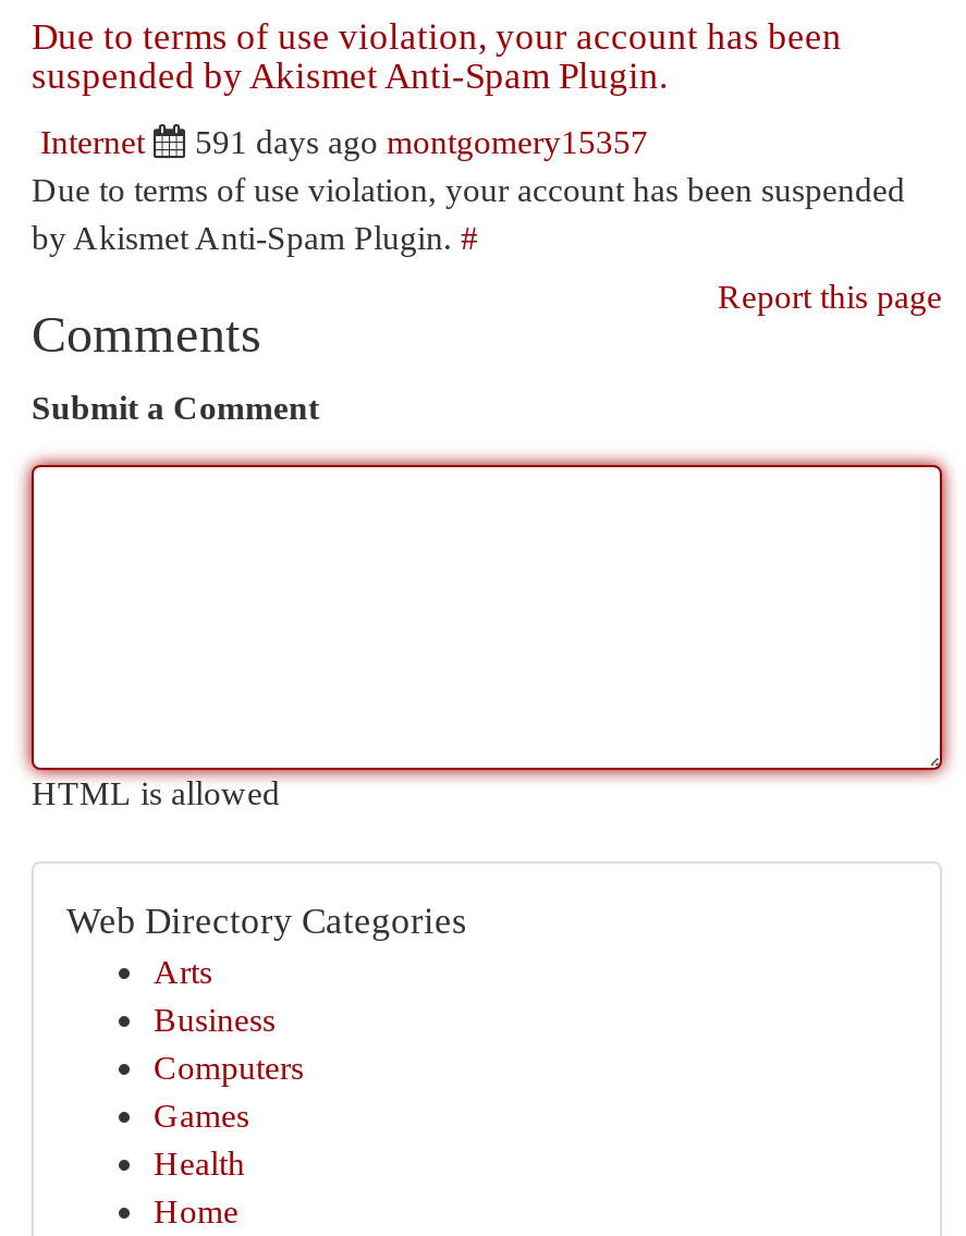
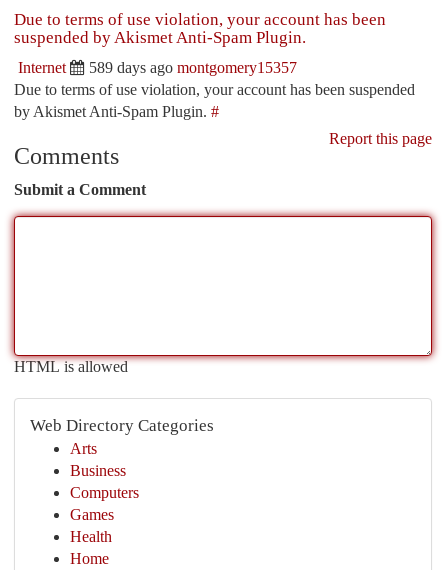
- 591 days ago montgomery15357
+ 589 days ago montgomery15357
